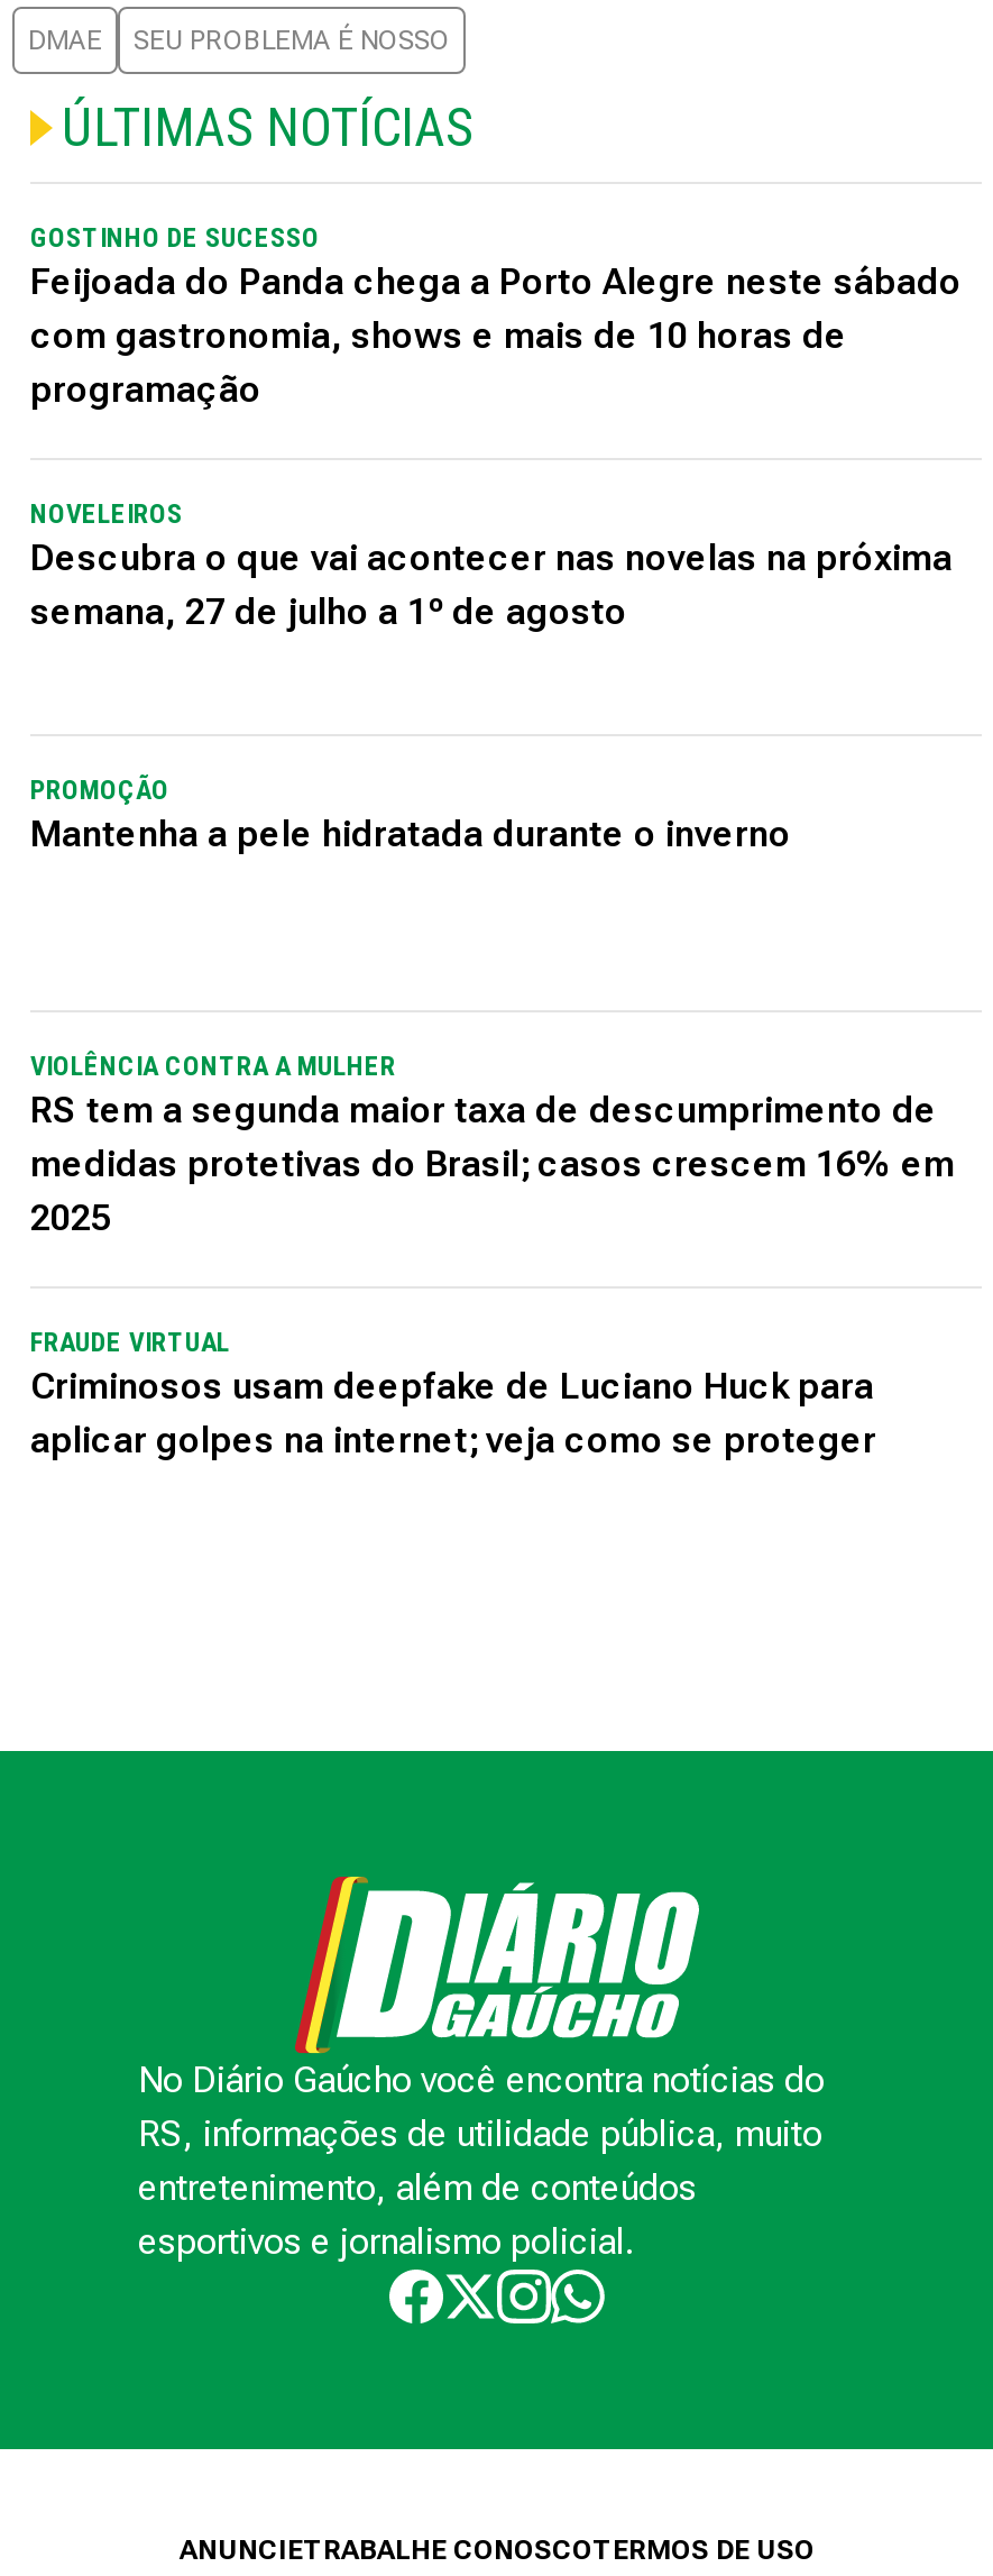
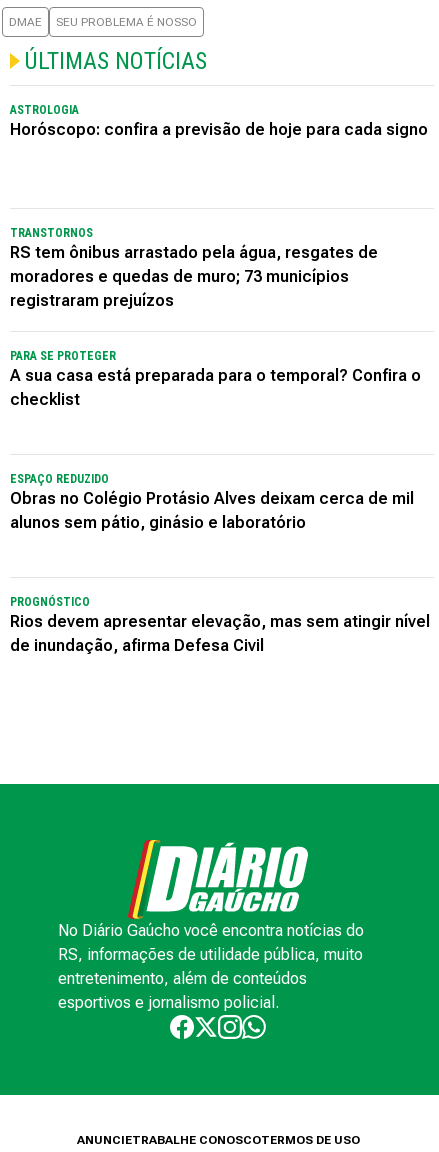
- GOSTINHO DE SUCESSO
- Feijoada do Panda chega a Porto Alegre neste sábado
- com gastronomia, shows e mais de 10 horas de
- programação
+ ASTROLOGIA
+ Horóscopo: confira a previsão de hoje para cada signo

- NOVELEIROS
- Descubra o que vai acontecer nas novelas na próxima
- semana, 27 de julho a 1º de agosto
+ TRANSTORNOS
+ RS tem ônibus arrastado pela água, resgates de
+ moradores e quedas de muro; 73 municípios
+ registraram prejuízos

- PROMOÇÃO
- Mantenha a pele hidratada durante o inverno
+ PARA SE PROTEGER
+ A sua casa está preparada para o temporal? Confira o
+ checklist

- VIOLÊNCIA CONTRA A MULHER
- RS tem a segunda maior taxa de descumprimento de
- medidas protetivas do Brasil; casos crescem 16% em
- 2025
+ ESPAÇO REDUZIDO
+ Obras no Colégio Protásio Alves deixam cerca de mil
+ alunos sem pátio, ginásio e laboratório

- FRAUDE VIRTUAL
- Criminosos usam deepfake de Luciano Huck para
- aplicar golpes na internet; veja como se proteger
+ PROGNÓSTICO
+ Rios devem apresentar elevação, mas sem atingir nível
+ de inundação, afirma Defesa Civil
